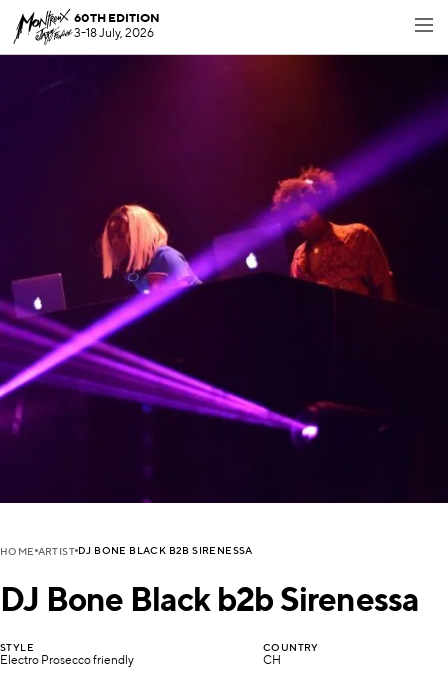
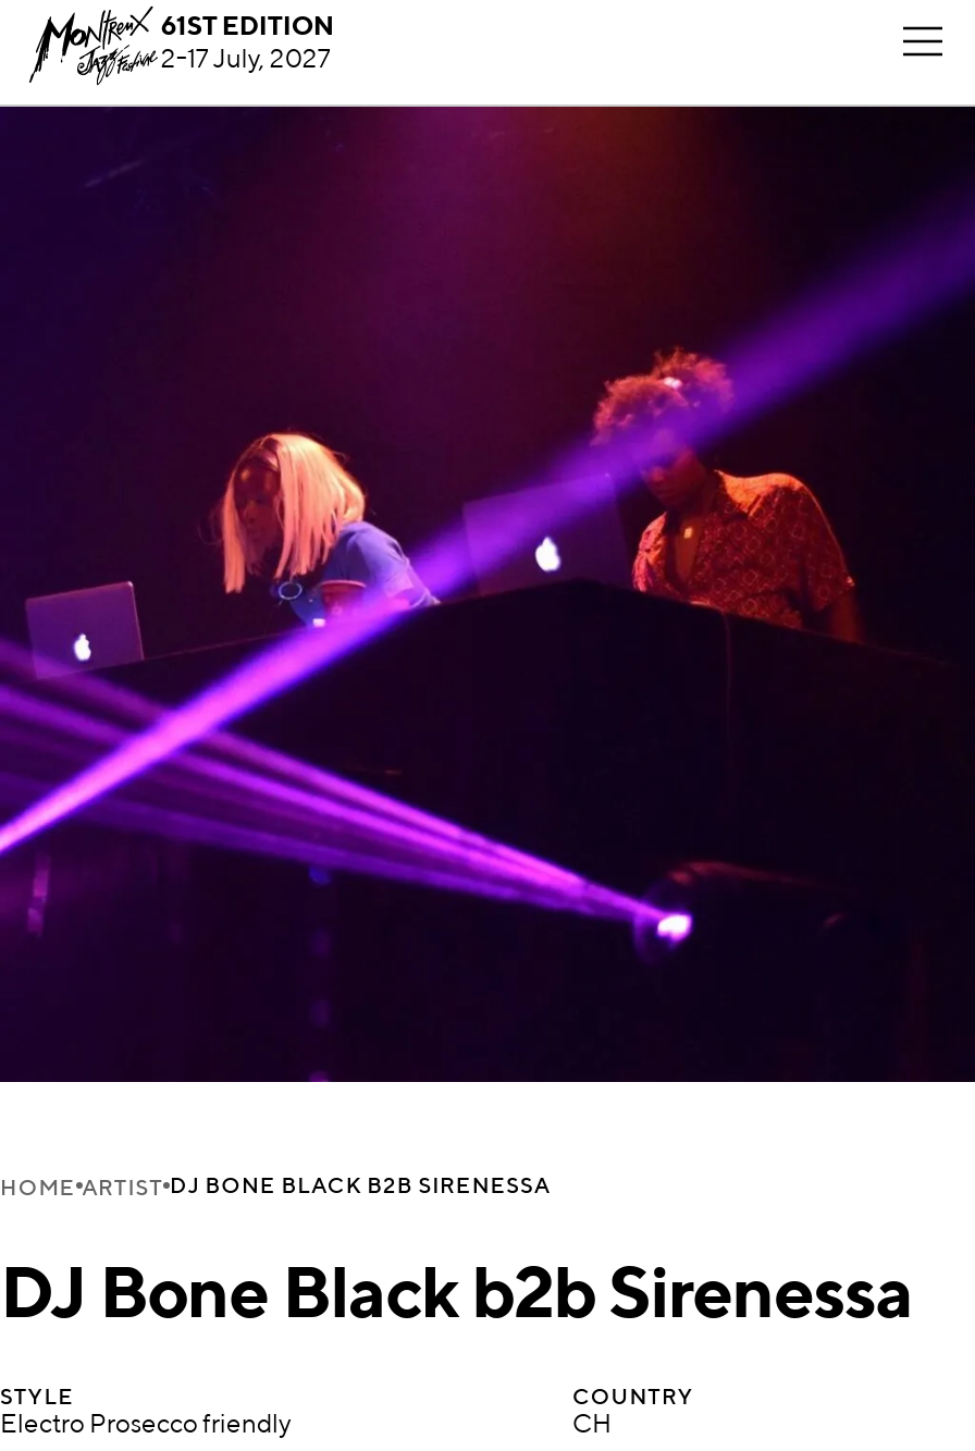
- 60TH EDITION
+ 61ST EDITION

- 3-18 July, 2026
+ 2-17 July, 2027
